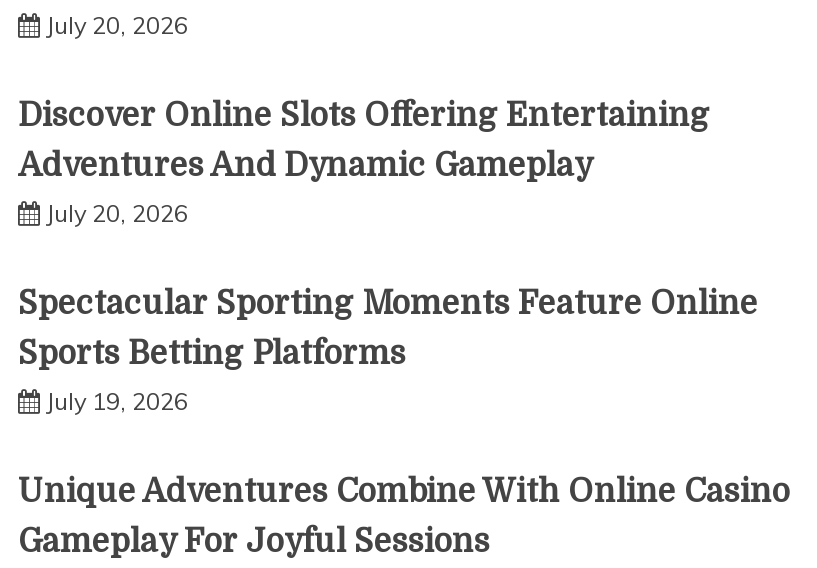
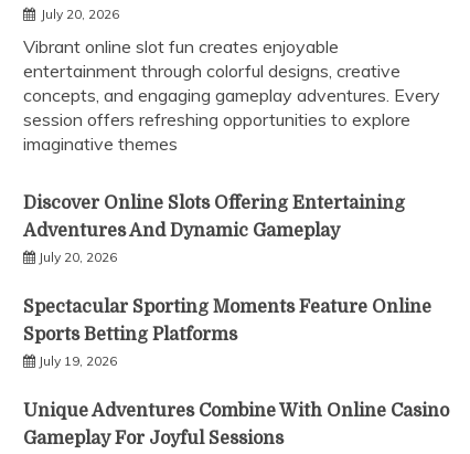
+ Vibrant online slot fun creates enjoyable
+ entertainment through colorful designs, creative
+ concepts, and engaging gameplay adventures. Every
+ session offers refreshing opportunities to explore
+ imaginative themes
